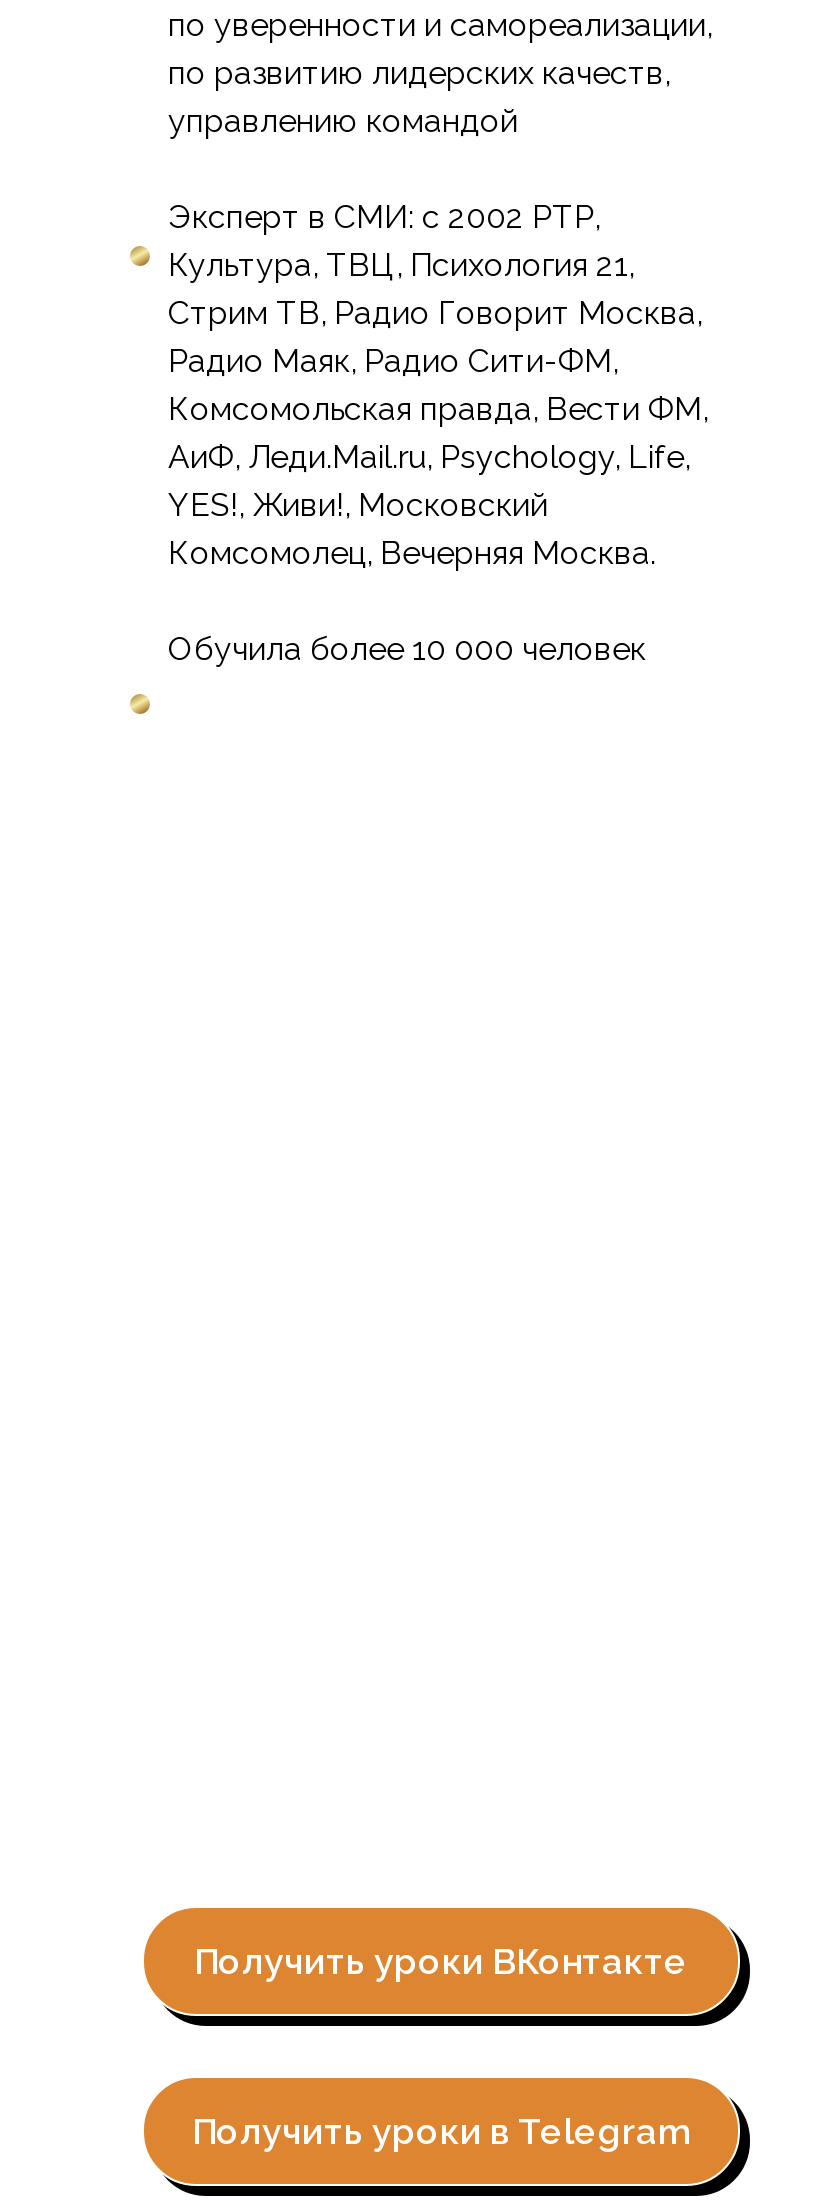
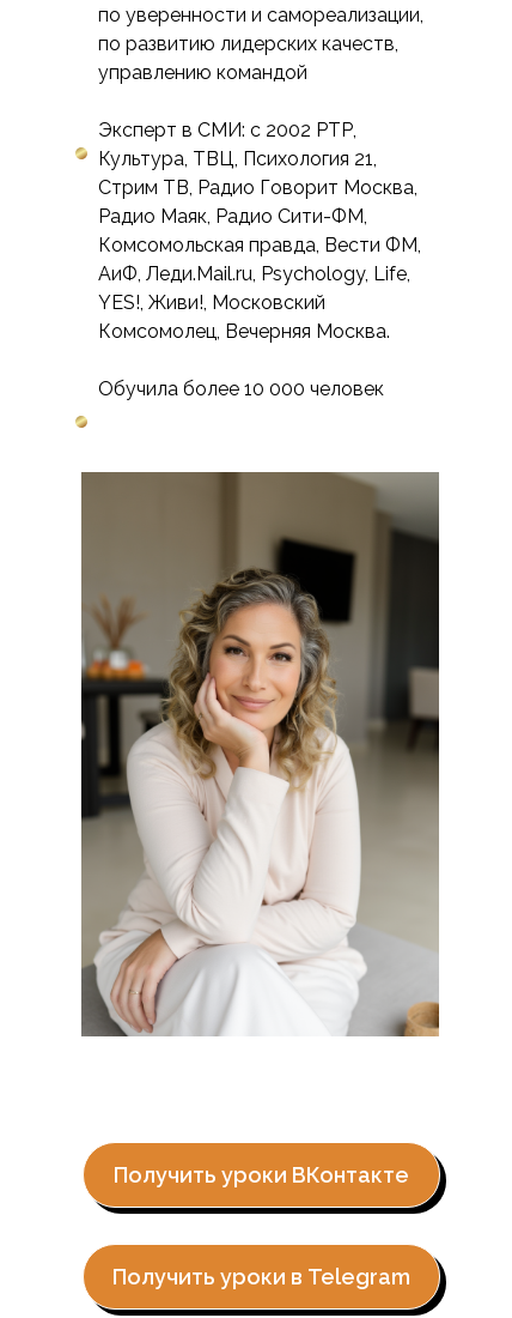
+ [image]
